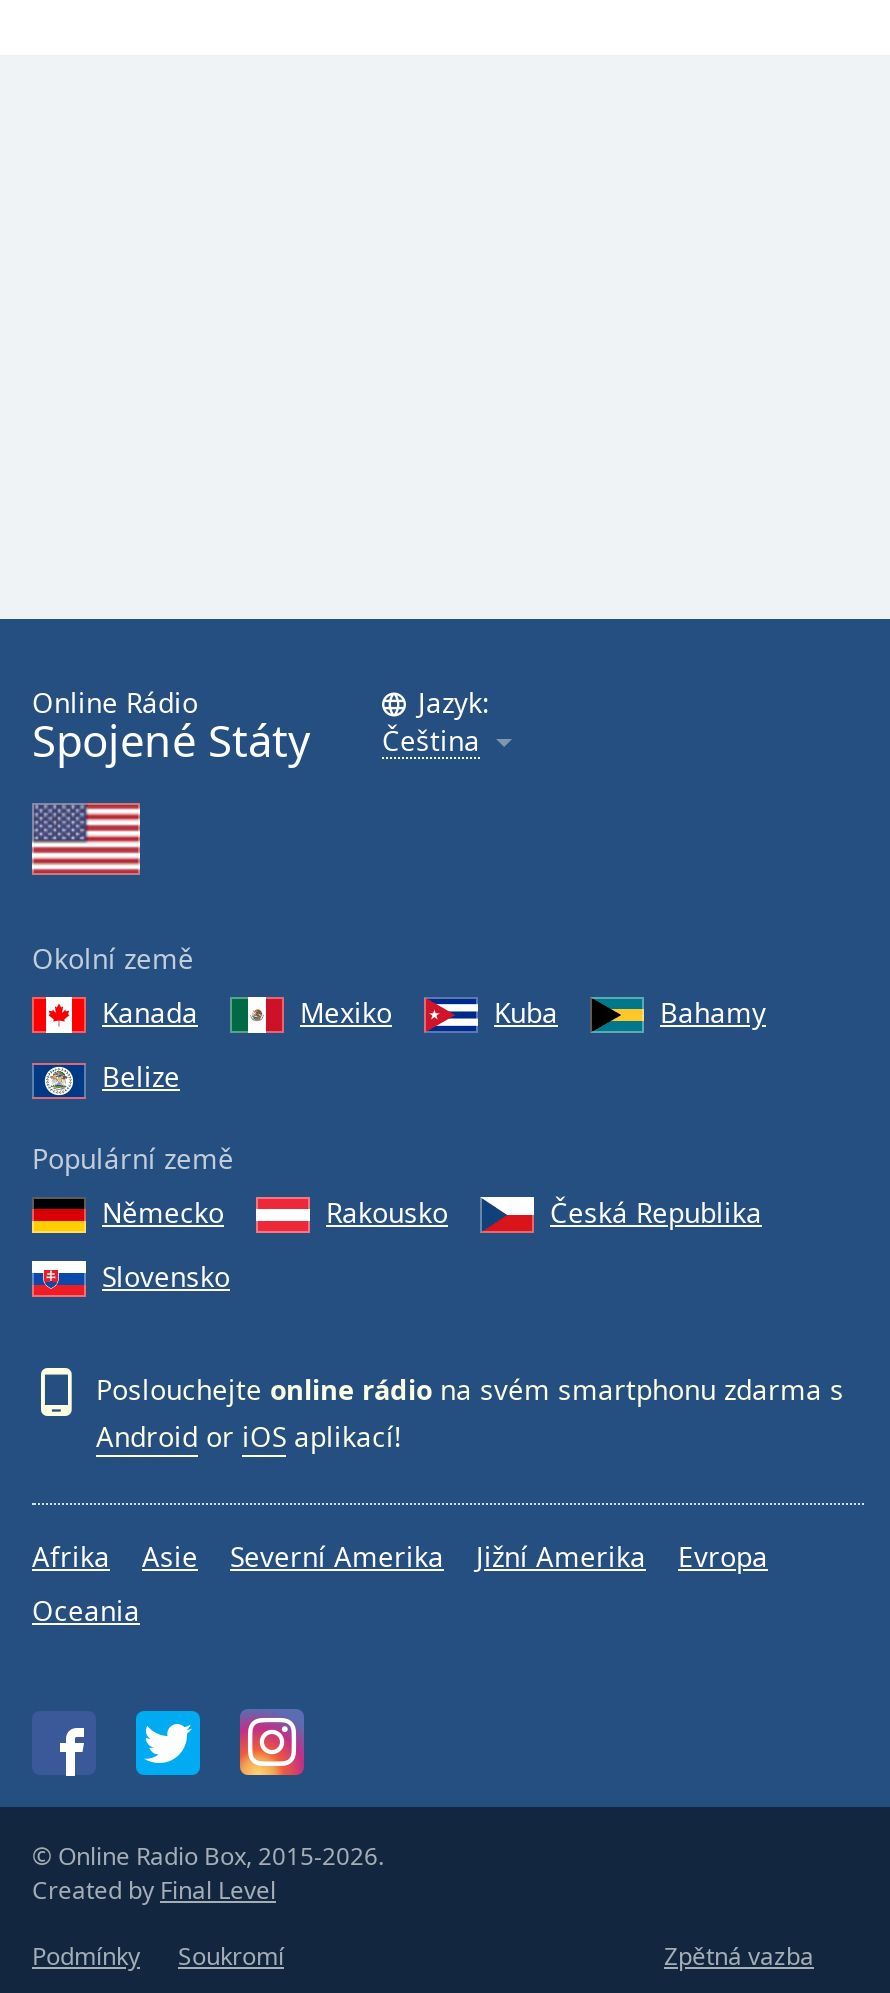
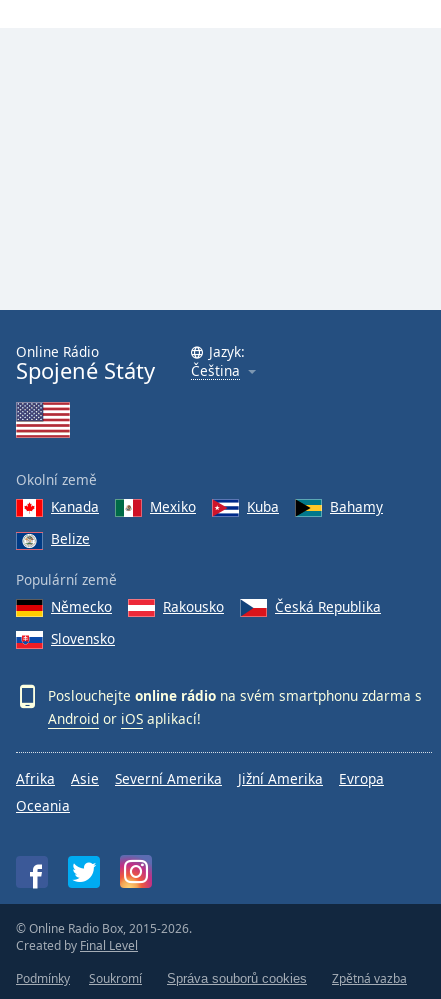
+ Správa souborů cookies
